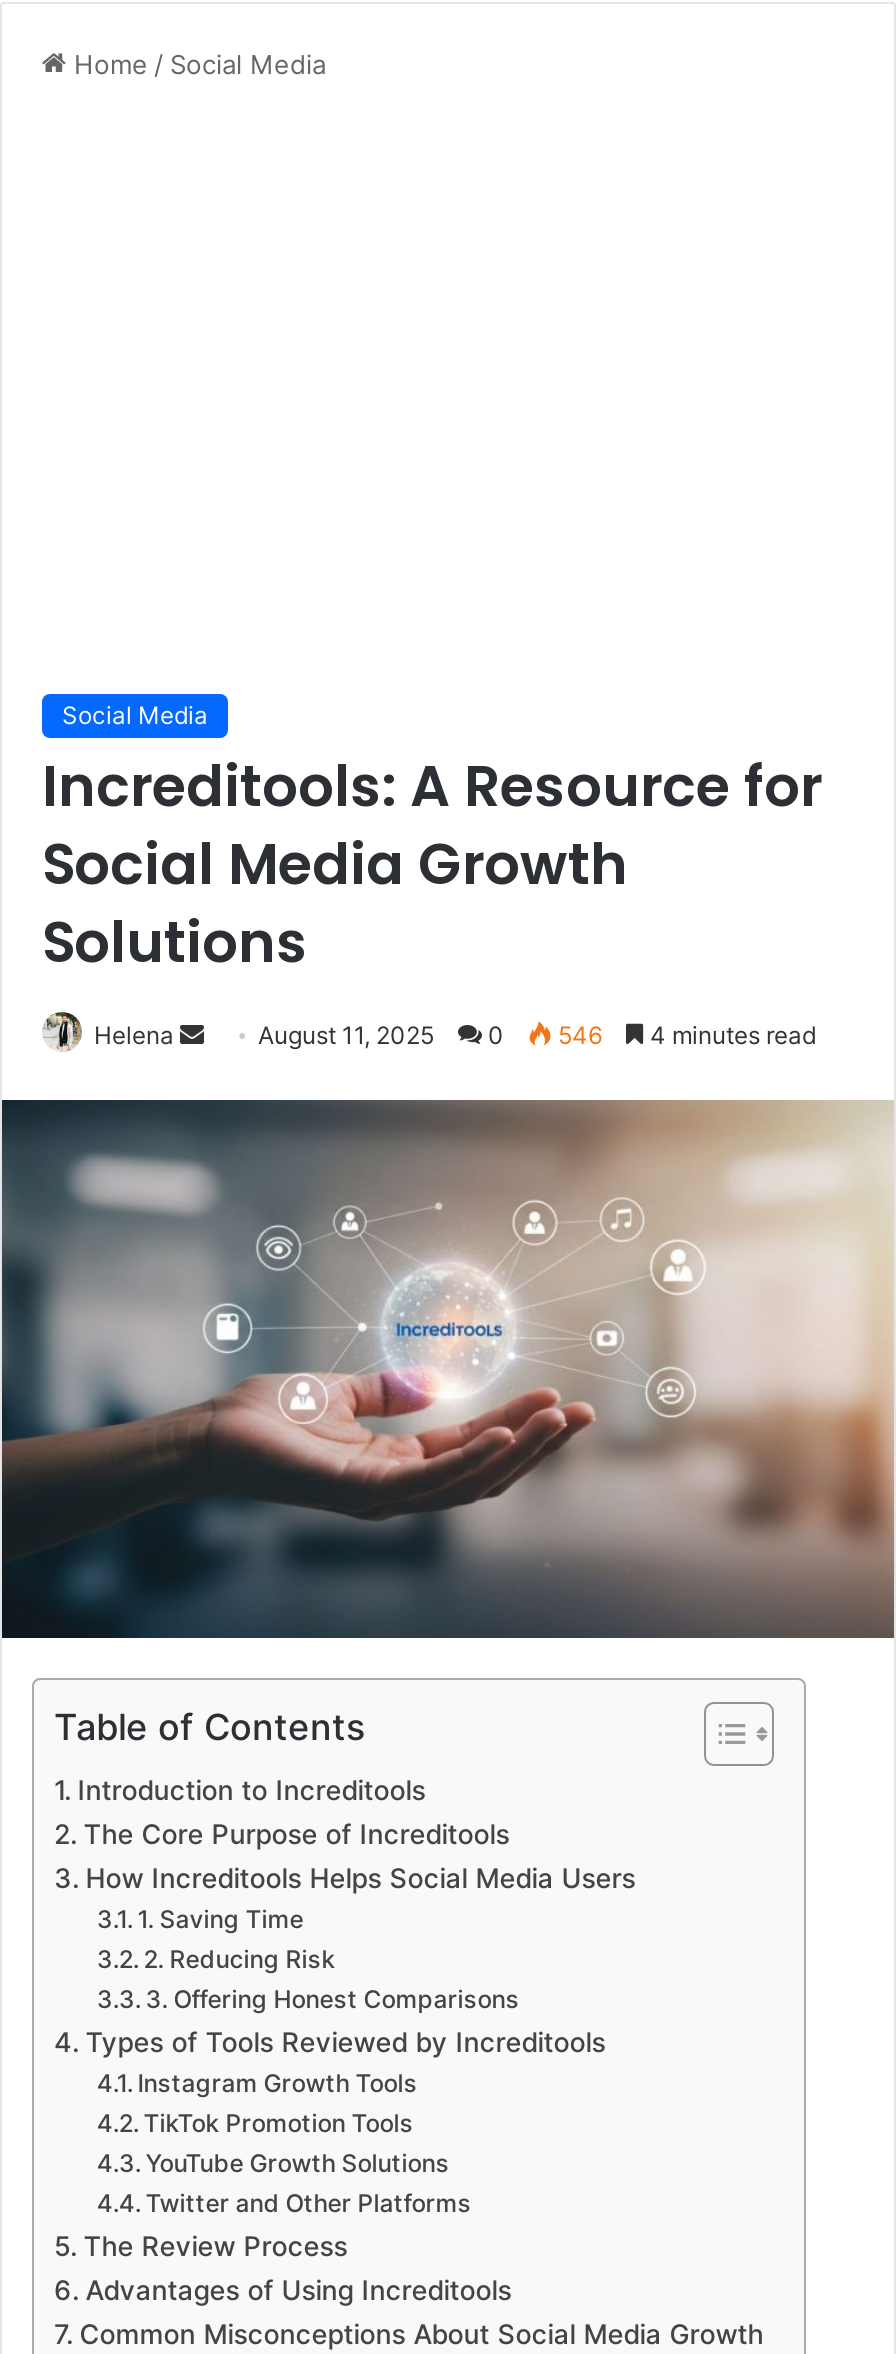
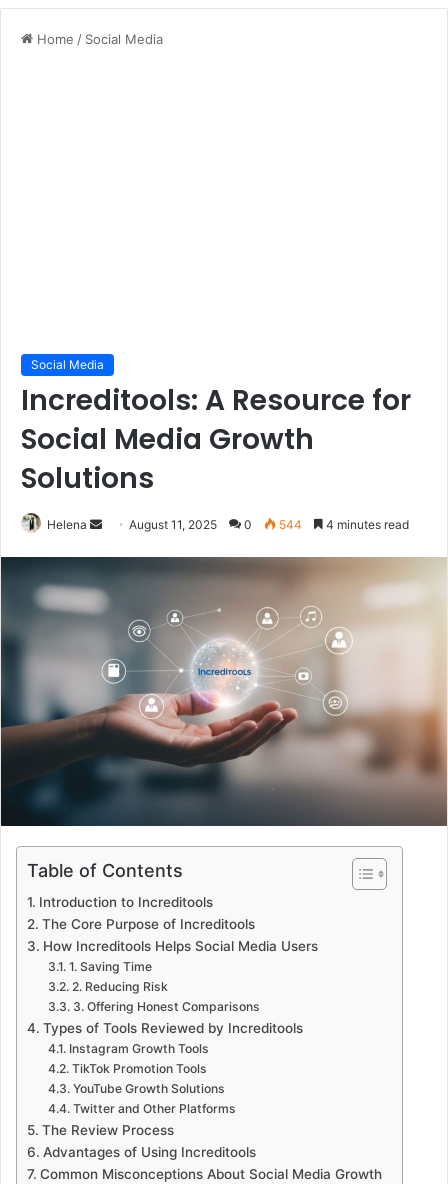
- 546
+ 544
